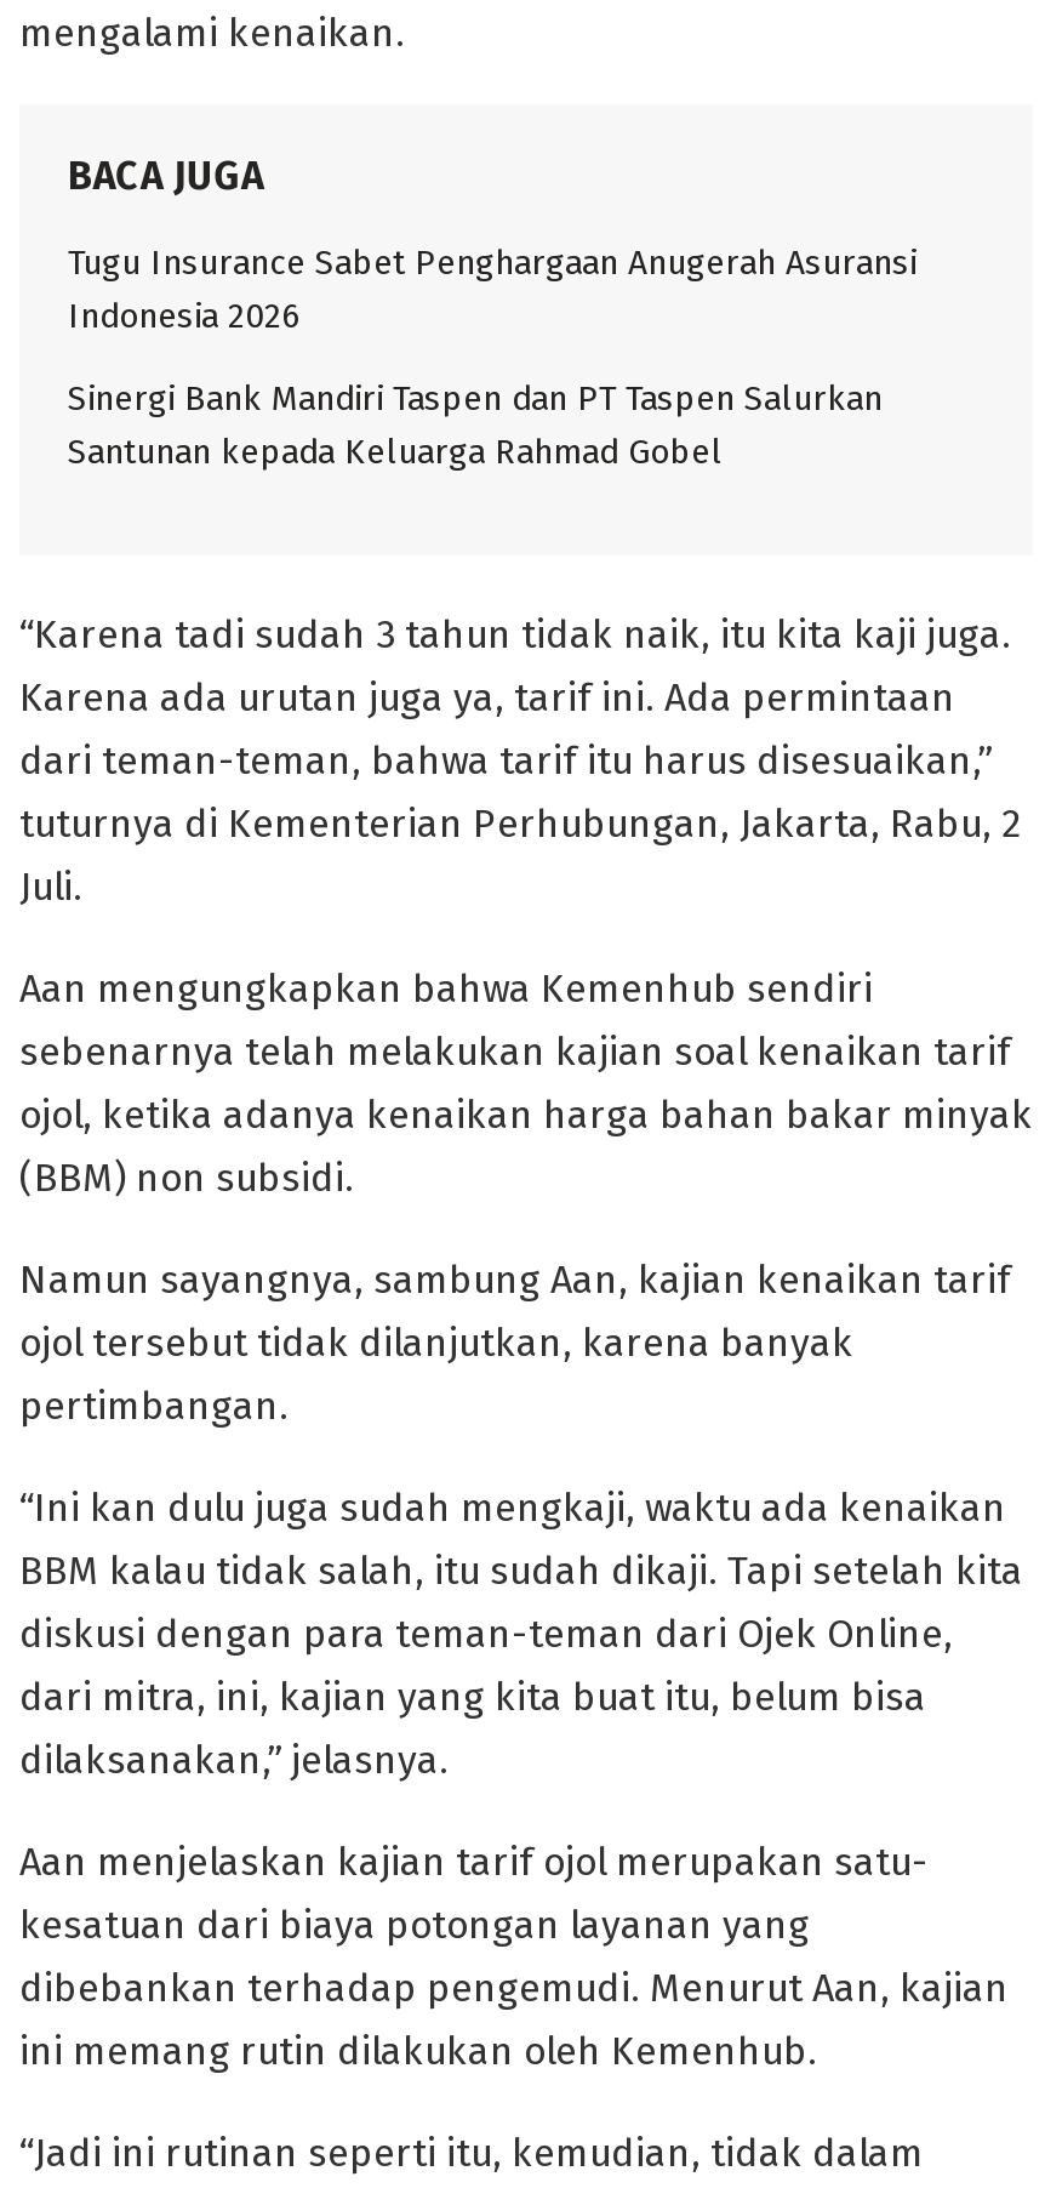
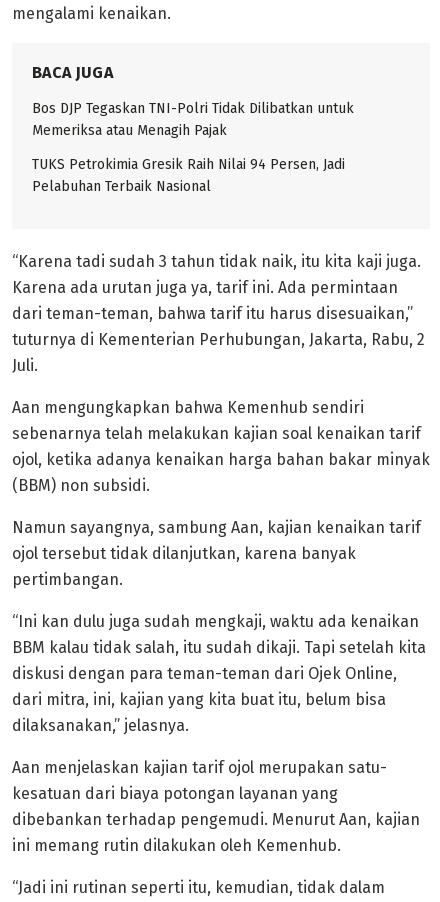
- Tugu Insurance Sabet Penghargaan Anugerah Asuransi
- Indonesia 2026
+ Bos DJP Tegaskan TNI-Polri Tidak Dilibatkan untuk
+ Memeriksa atau Menagih Pajak

- Sinergi Bank Mandiri Taspen dan PT Taspen Salurkan
- Santunan kepada Keluarga Rahmad Gobel
+ TUKS Petrokimia Gresik Raih Nilai 94 Persen, Jadi
+ Pelabuhan Terbaik Nasional
